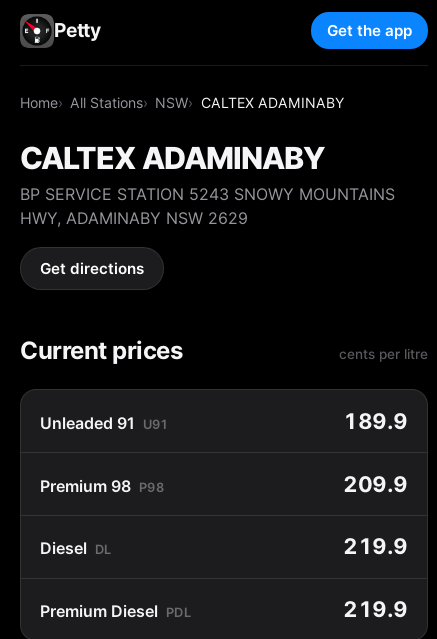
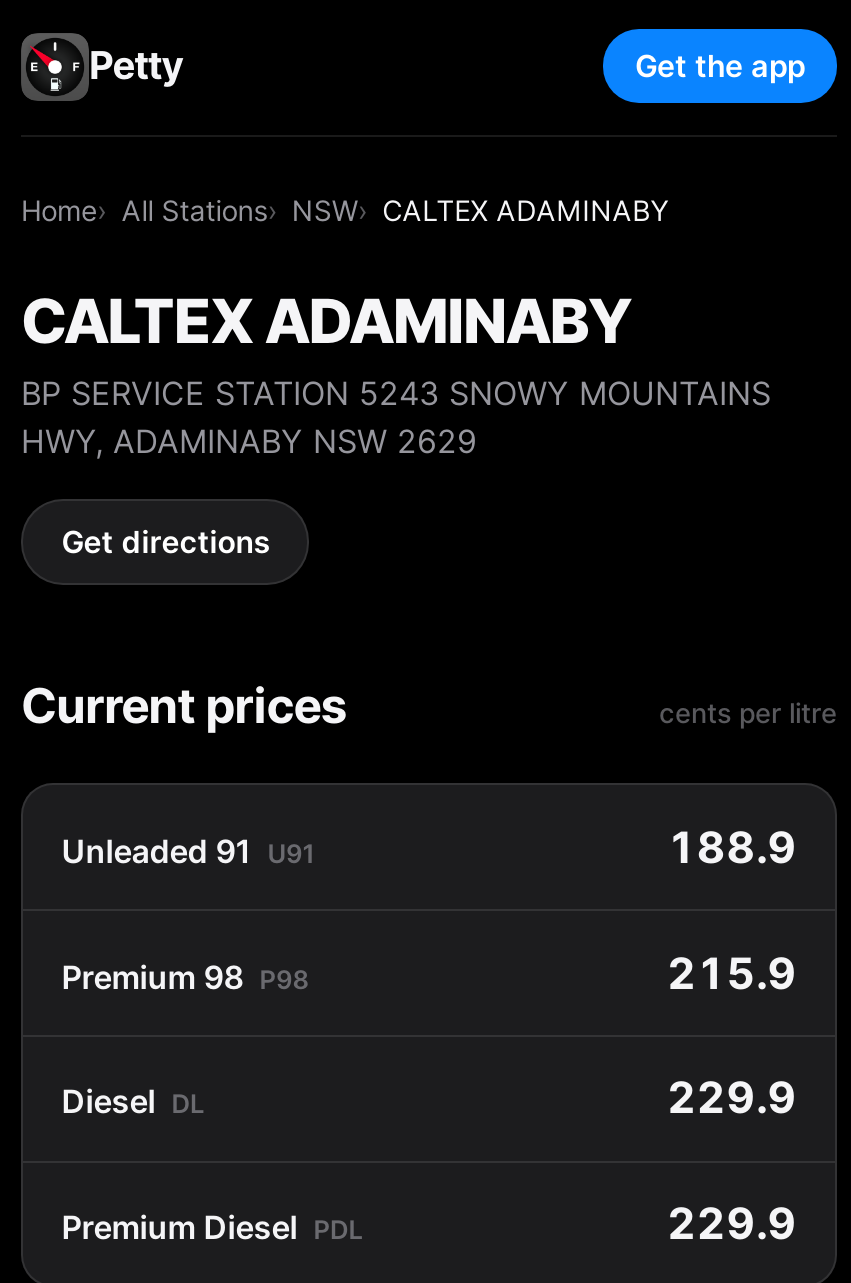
- 189.9
+ 188.9

- 209.9
+ 215.9

- 219.9
+ 229.9

- 219.9
+ 229.9
